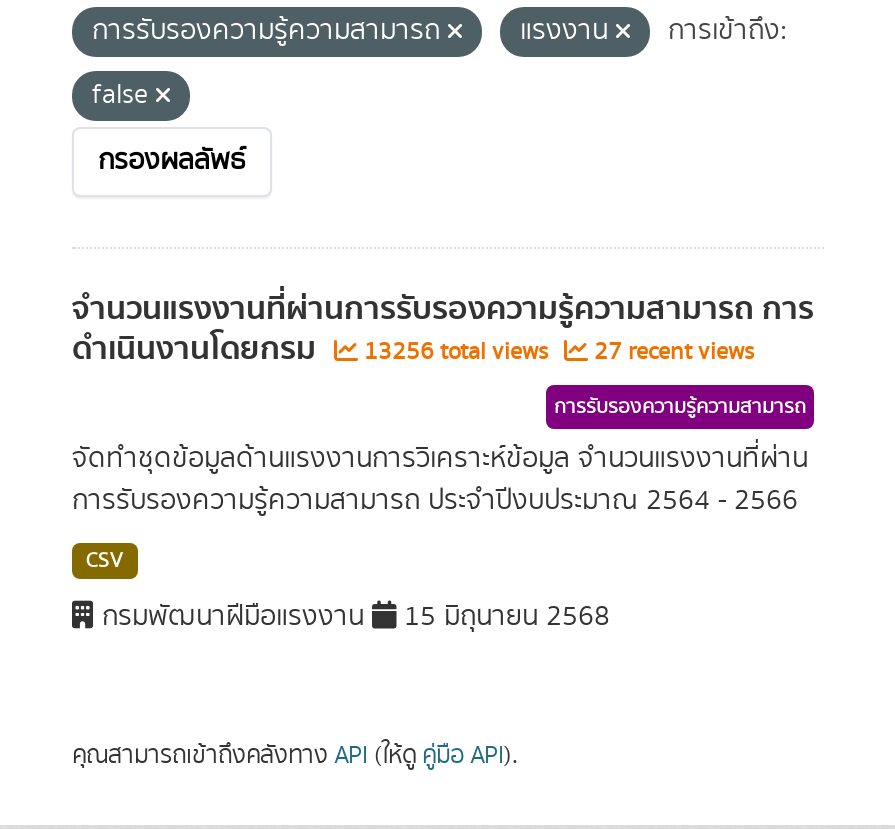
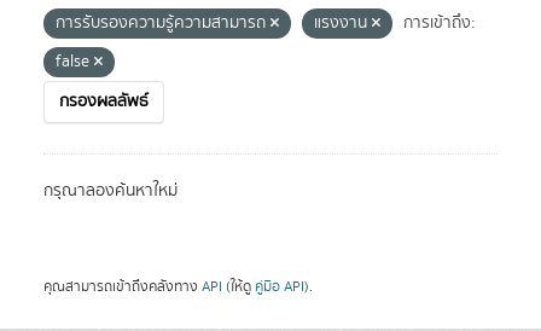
- จำนวนแรงงานที่ผ่านการรับรองความรู้ความสามารถ การ
- ดำเนินงานโดยกรม
- 13256 total views
- 27 recent views
- การรับรองความรู้ความสามารถ
- จัดทำชุดข้อมูลด้านแรงงานการวิเคราะห์ข้อมูล จำนวนแรงงานที่ผ่าน
- การรับรองความรู้ความสามารถ ประจำปีงบประมาณ 2564 - 2566
- CSV
- กรมพัฒนาฝีมือแรงงาน 15 มิถุนายน 2568
+ กรุณาลองค้นหาใหม่
